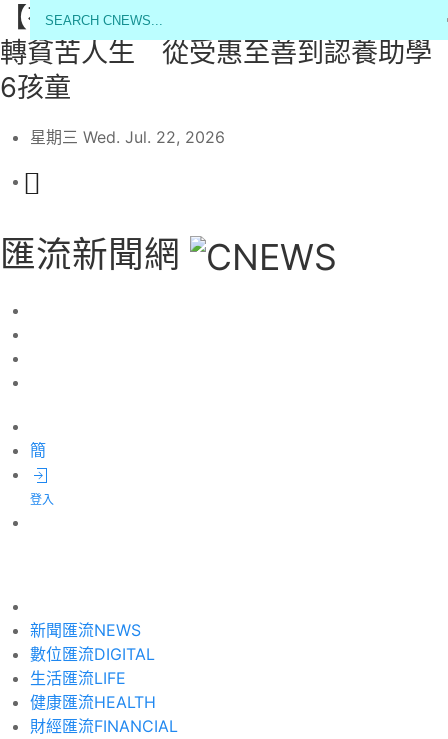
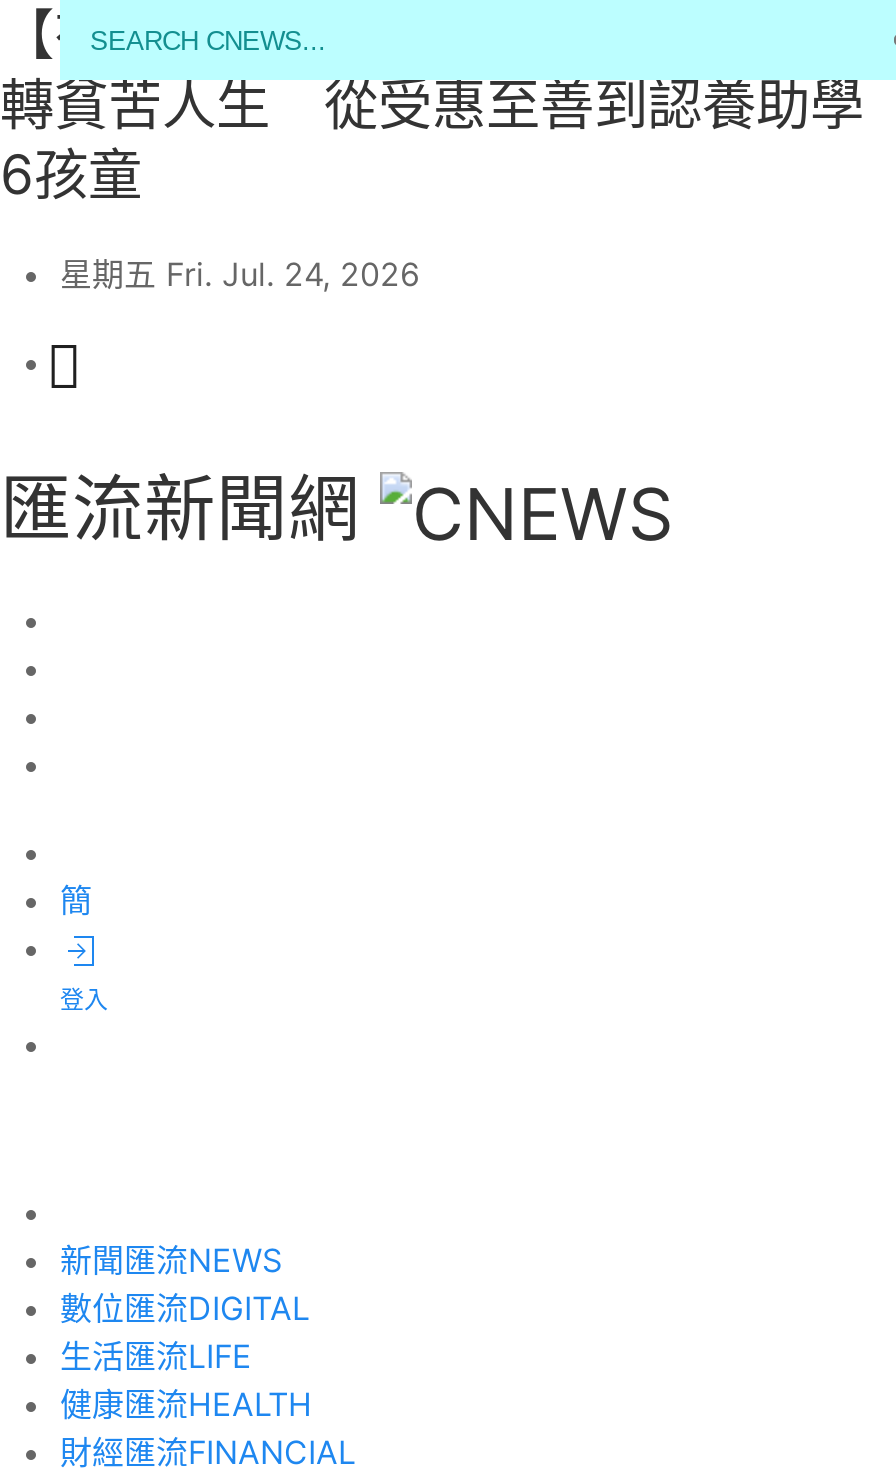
- 星期三 Wed. Jul. 22, 2026
+ 星期五 Fri. Jul. 24, 2026
